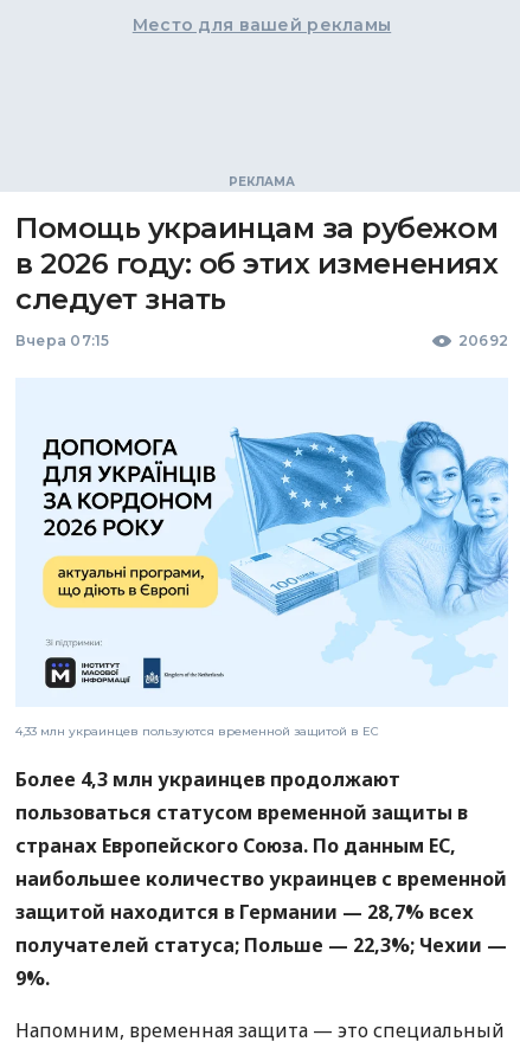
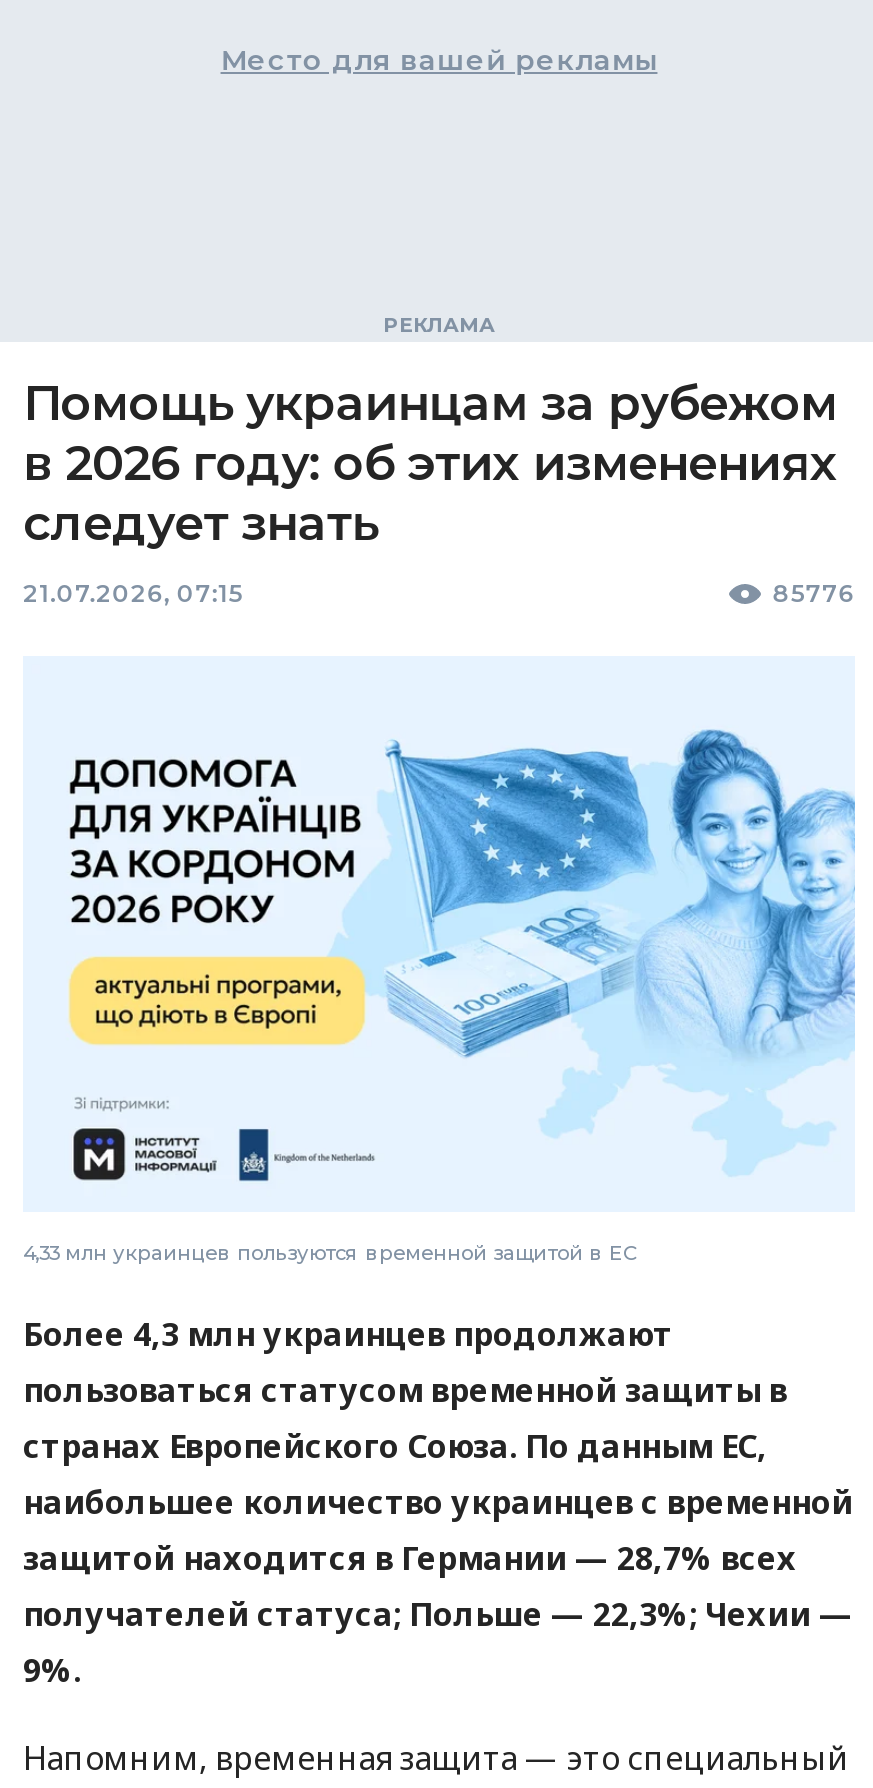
- Вчера 07:15
- 20692
+ 21.07.2026, 07:15
+ 85776
